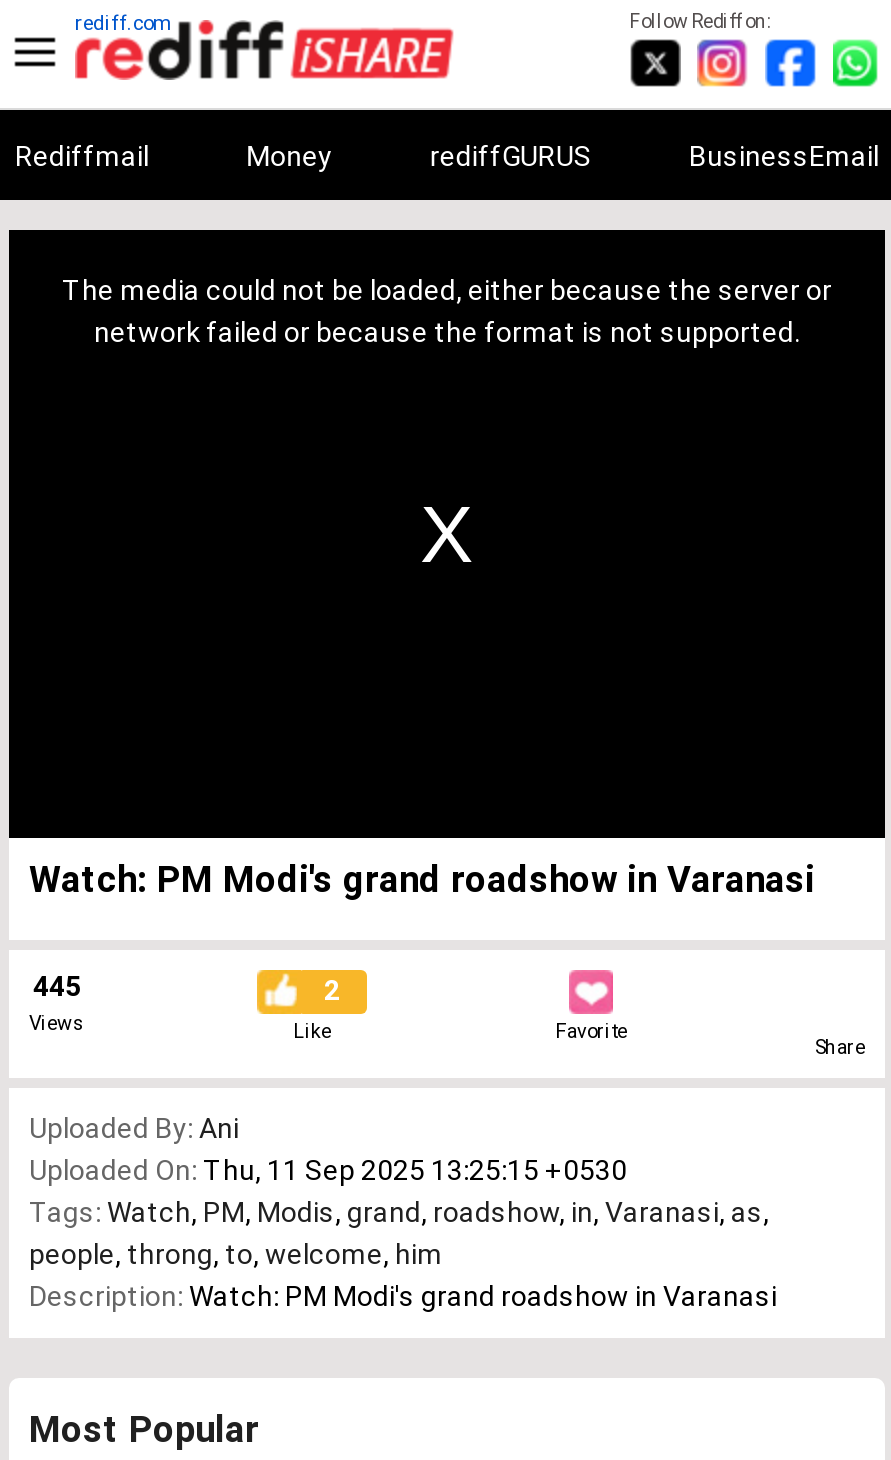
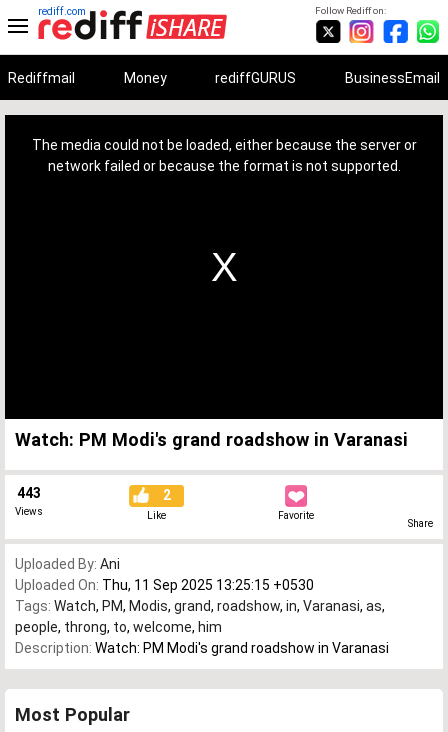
- 445
+ 443
